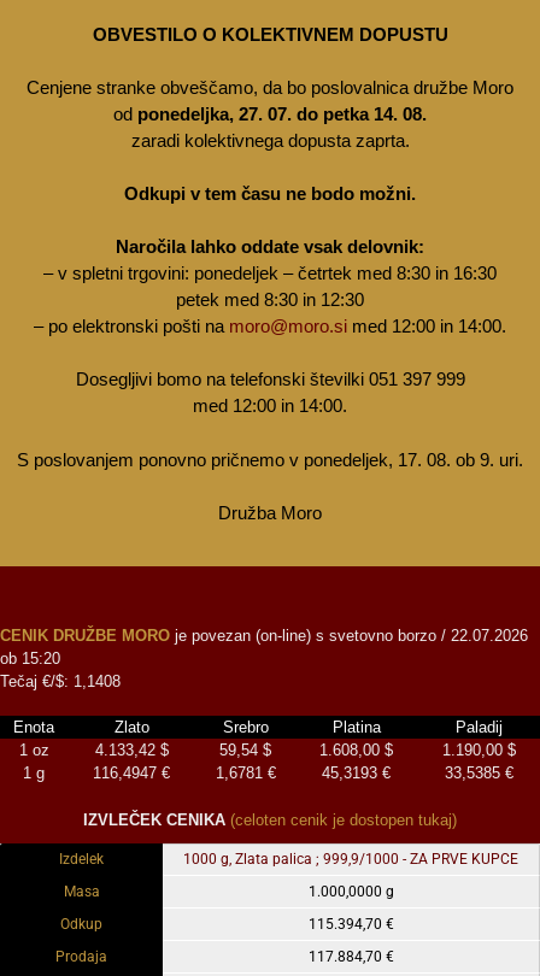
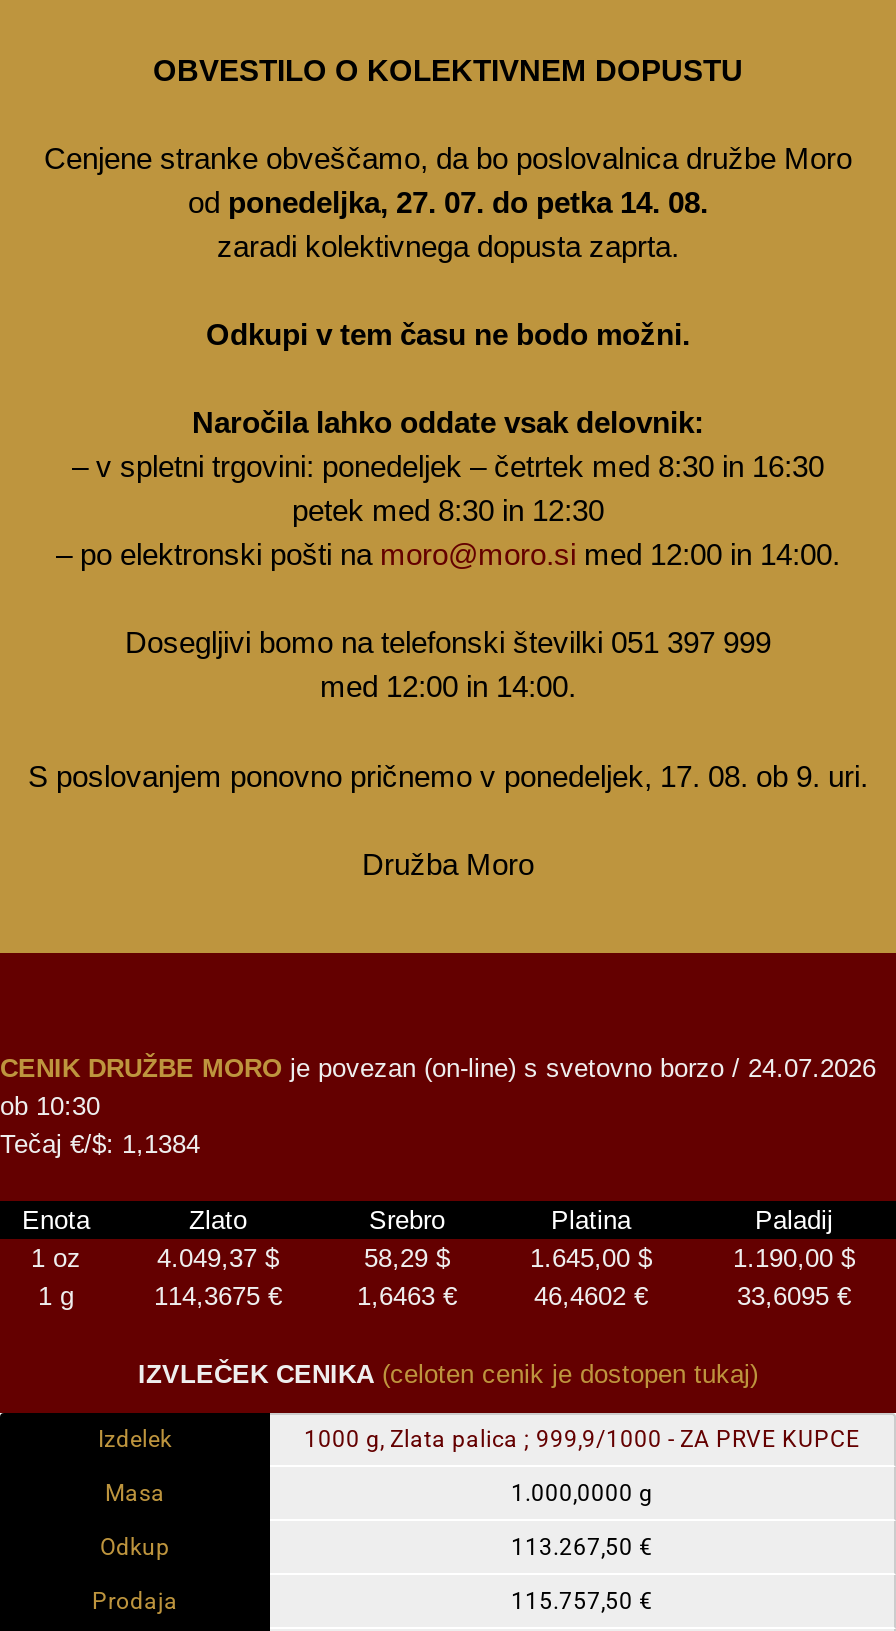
- CENIK DRUŽBE MORO je povezan (on-line) s svetovno borzo / 22.07.2026
+ CENIK DRUŽBE MORO je povezan (on-line) s svetovno borzo / 24.07.2026

- ob 15:20
+ ob 10:30

- Tečaj €/$: 1,1408
+ Tečaj €/$: 1,1384

- 4.133,42 $
+ 4.049,37 $

- 59,54 $
+ 58,29 $

- 1.608,00 $
+ 1.645,00 $

- 116,4947 €
+ 114,3675 €

- 1,6781 €
+ 1,6463 €

- 45,3193 €
+ 46,4602 €

- 33,5385 €
+ 33,6095 €

- 115.394,70 €
+ 113.267,50 €

- 117.884,70 €
+ 115.757,50 €
